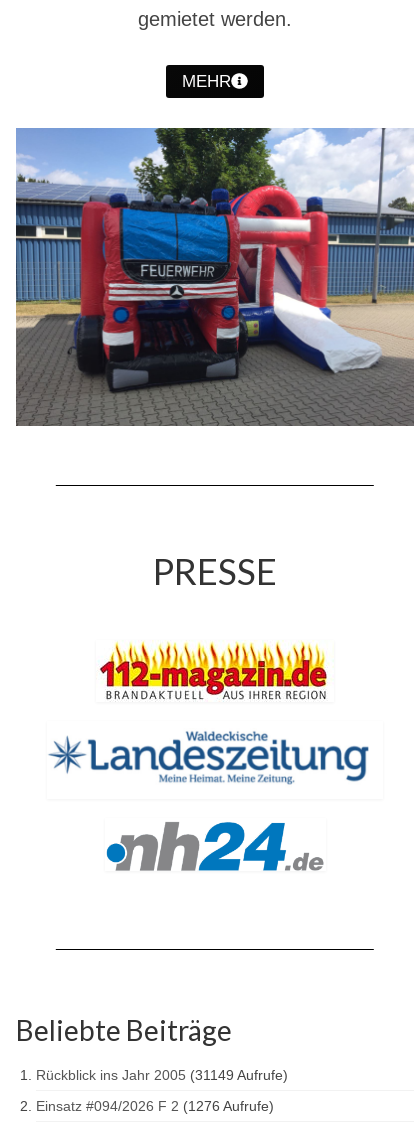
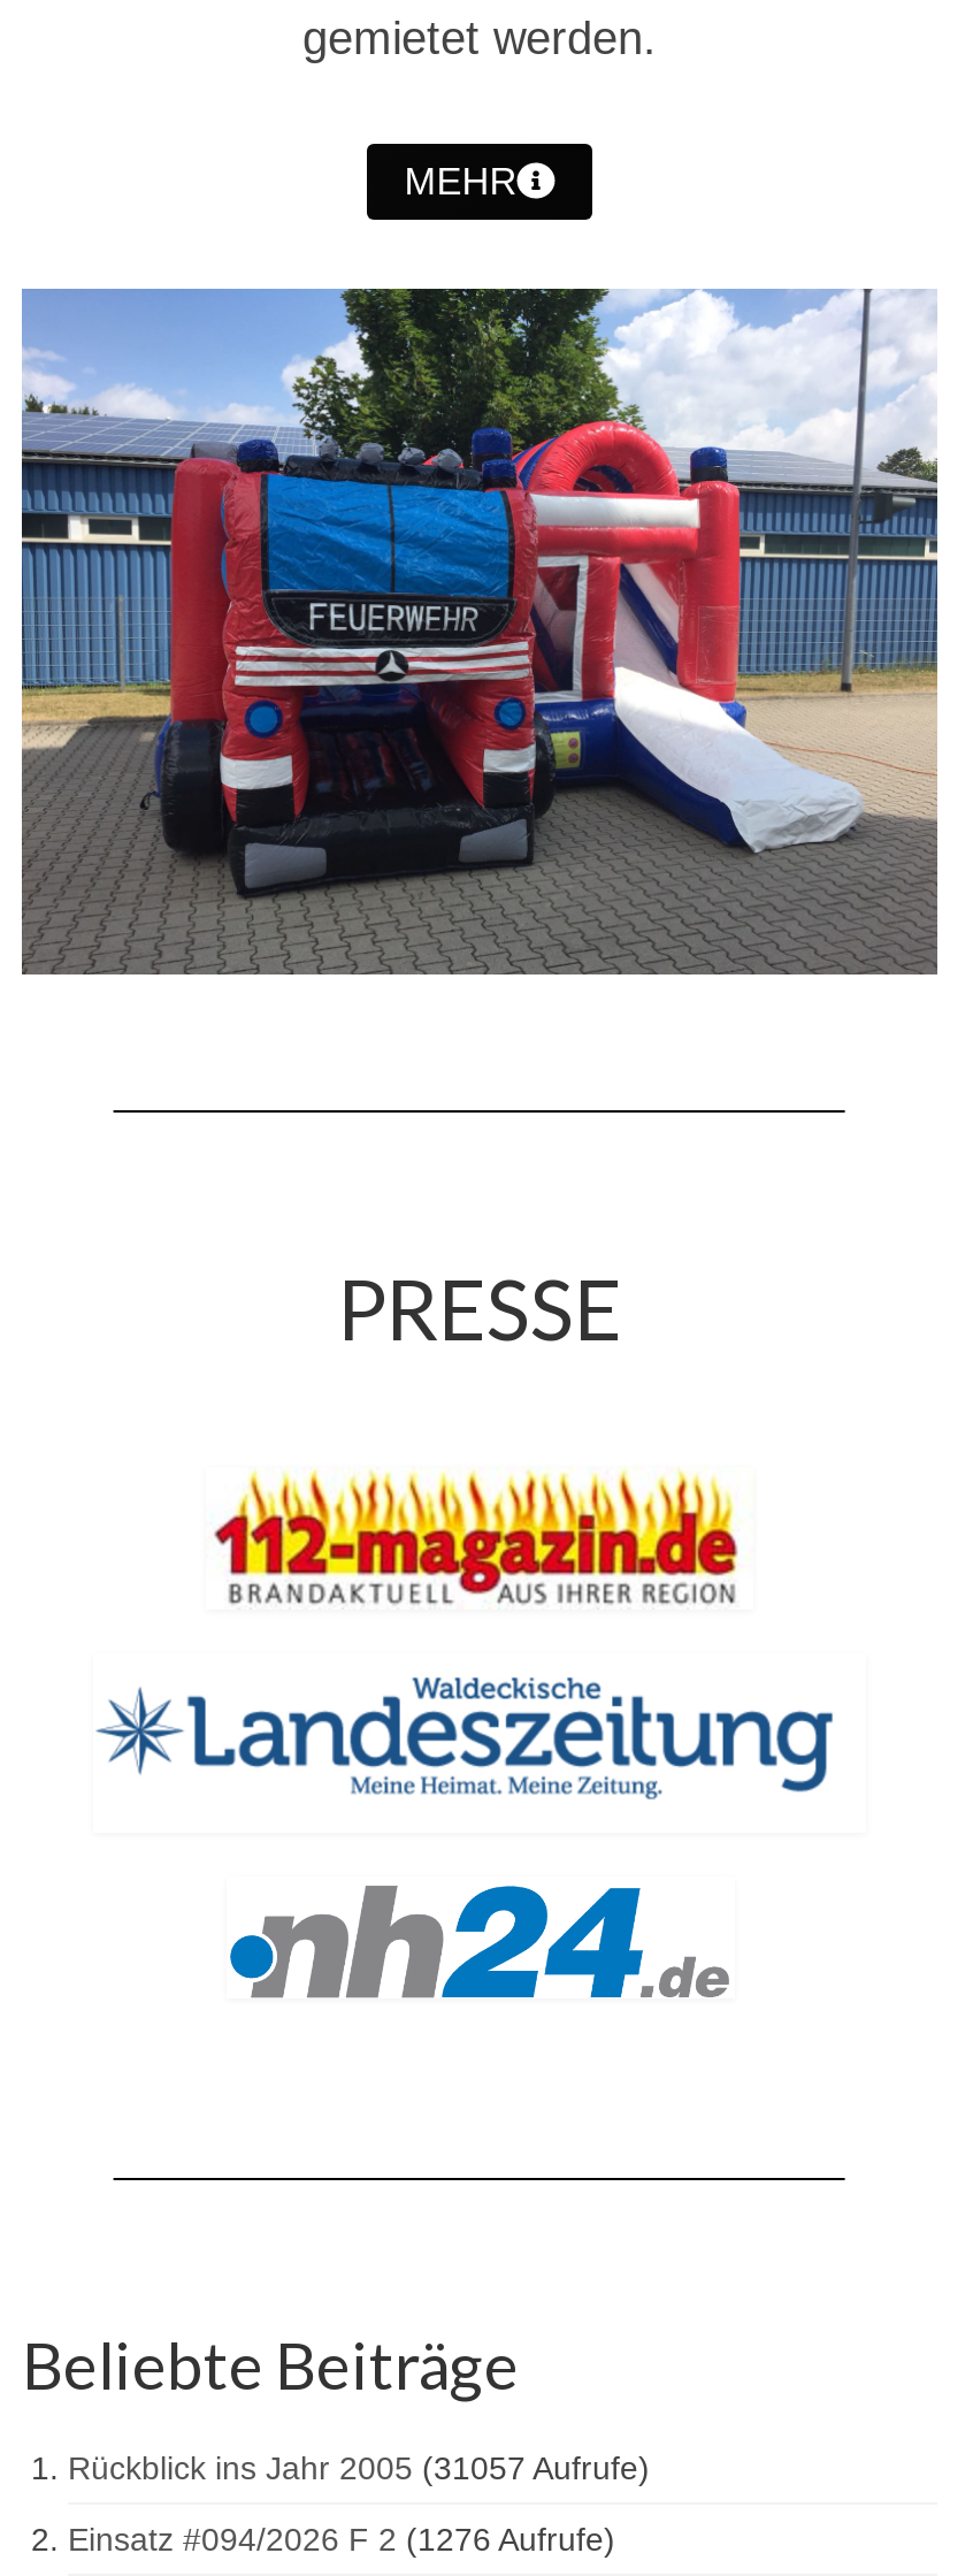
- Rückblick ins Jahr 2005 (31149 Aufrufe)
+ Rückblick ins Jahr 2005 (31057 Aufrufe)
